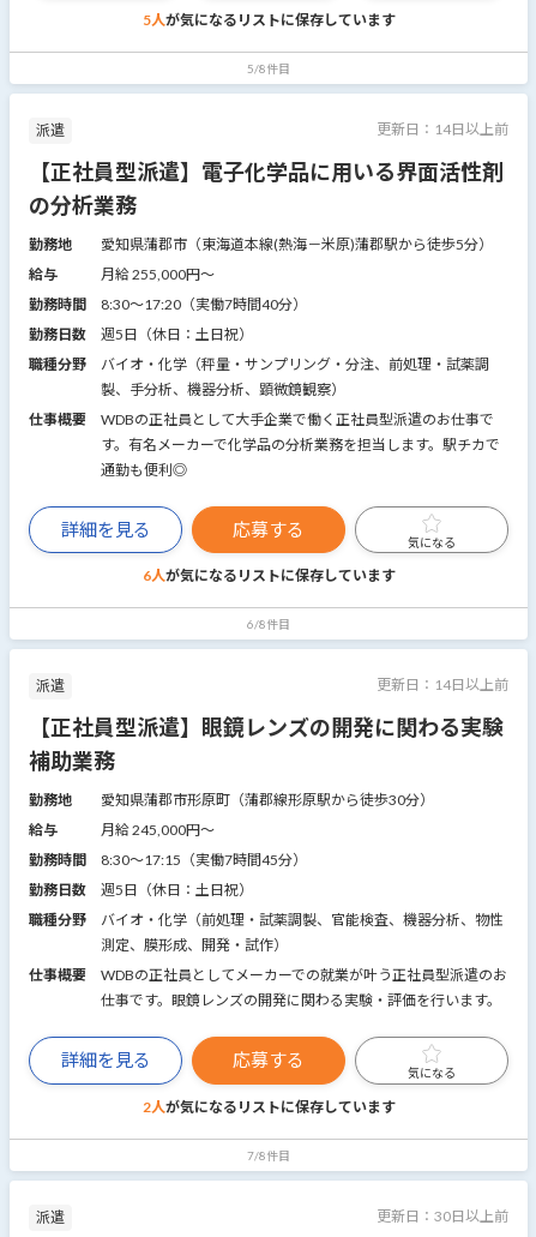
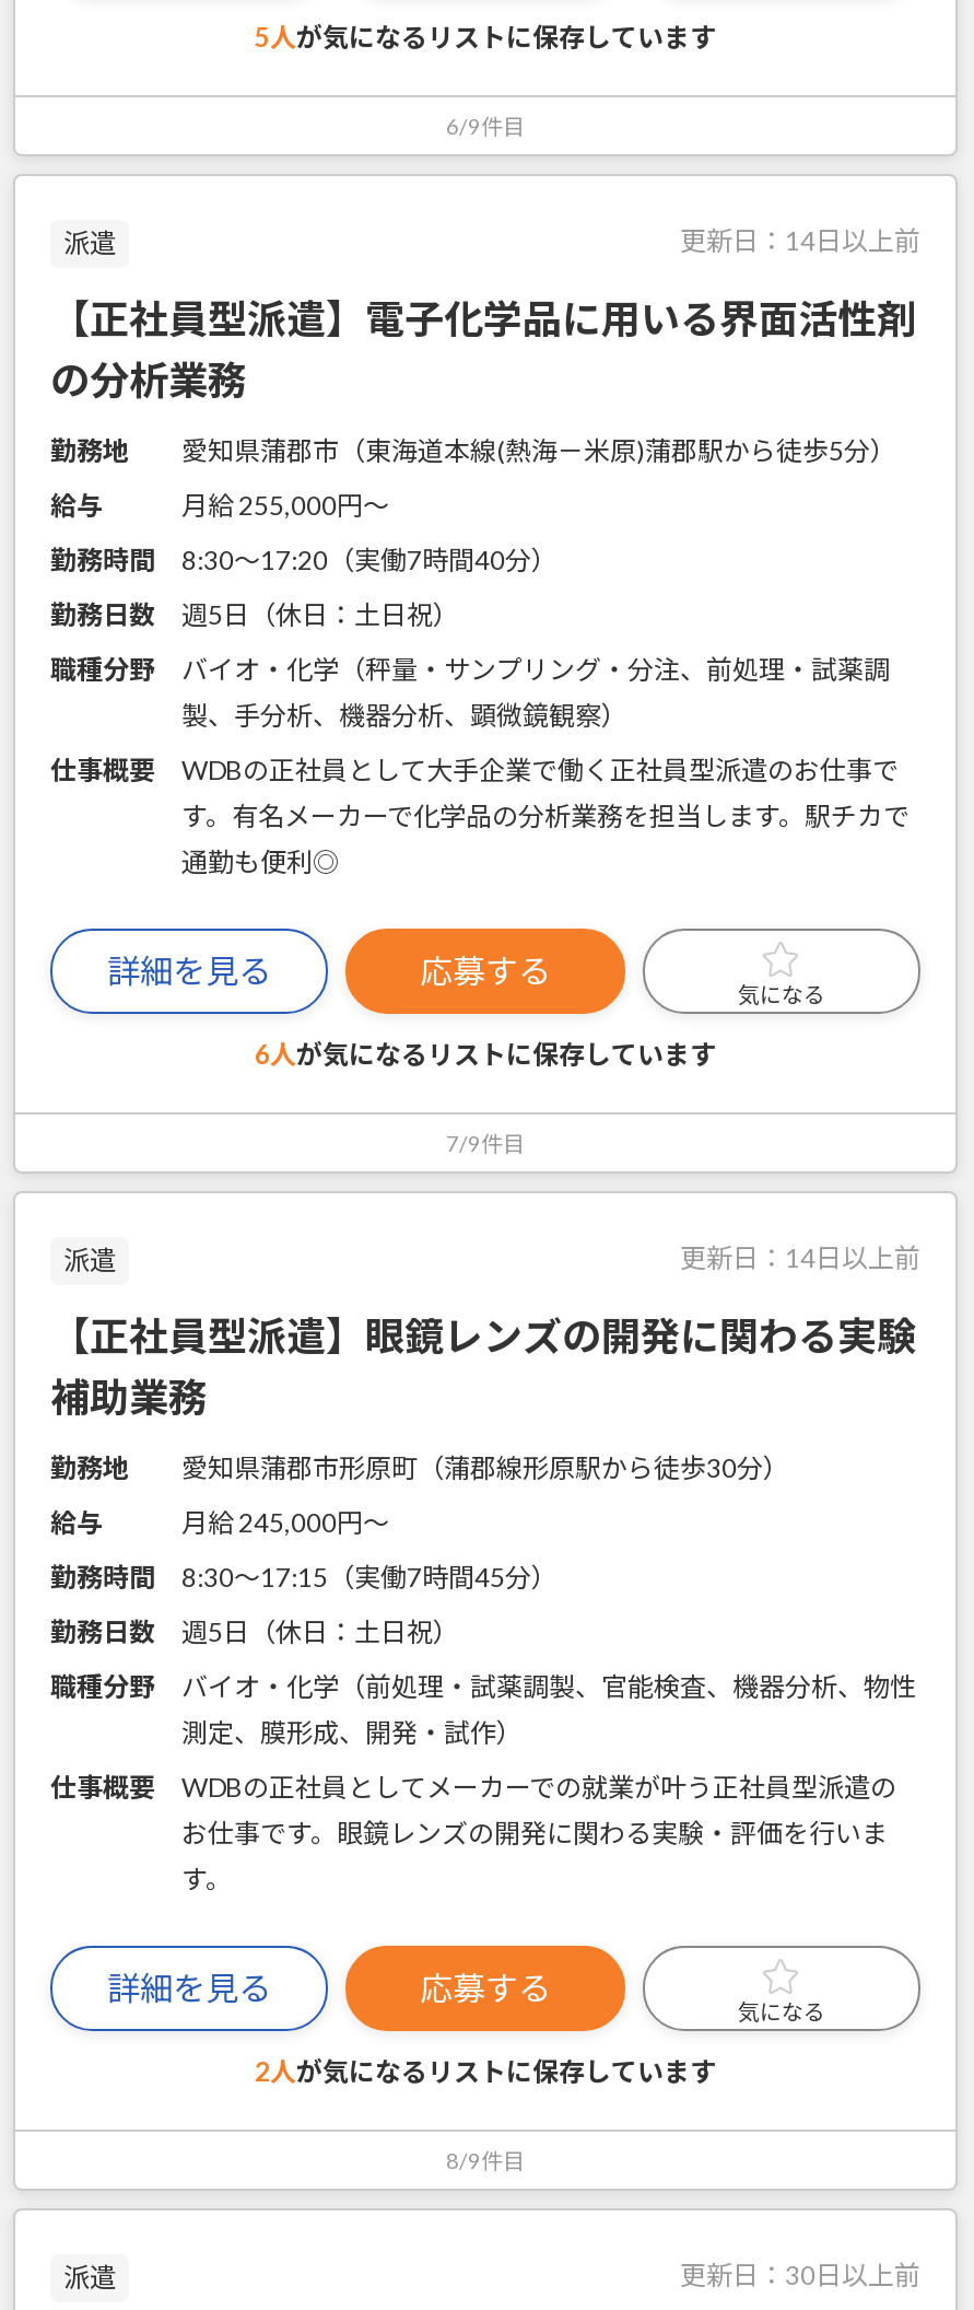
- 5/8件目
+ 6/9件目

- 6/8件目
+ 7/9件目

- 7/8件目
+ 8/9件目
